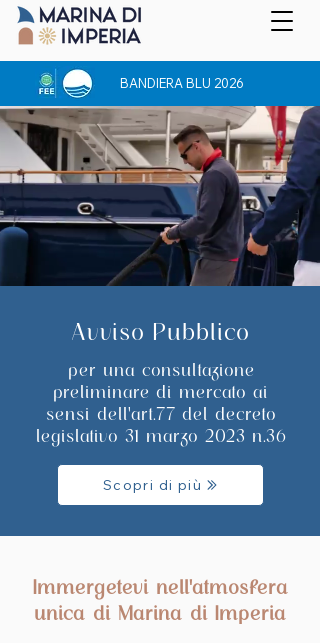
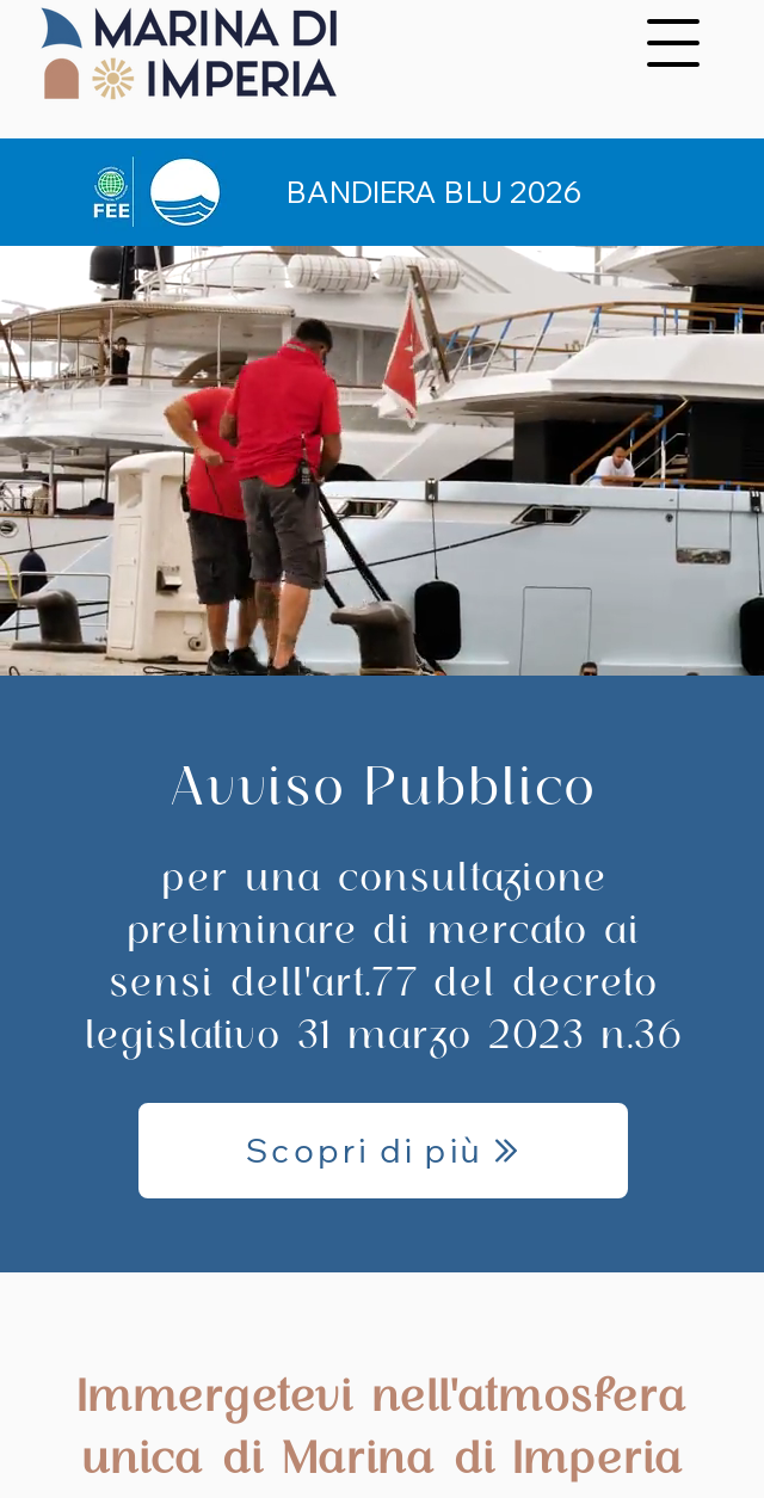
- [image]
+ [image]
